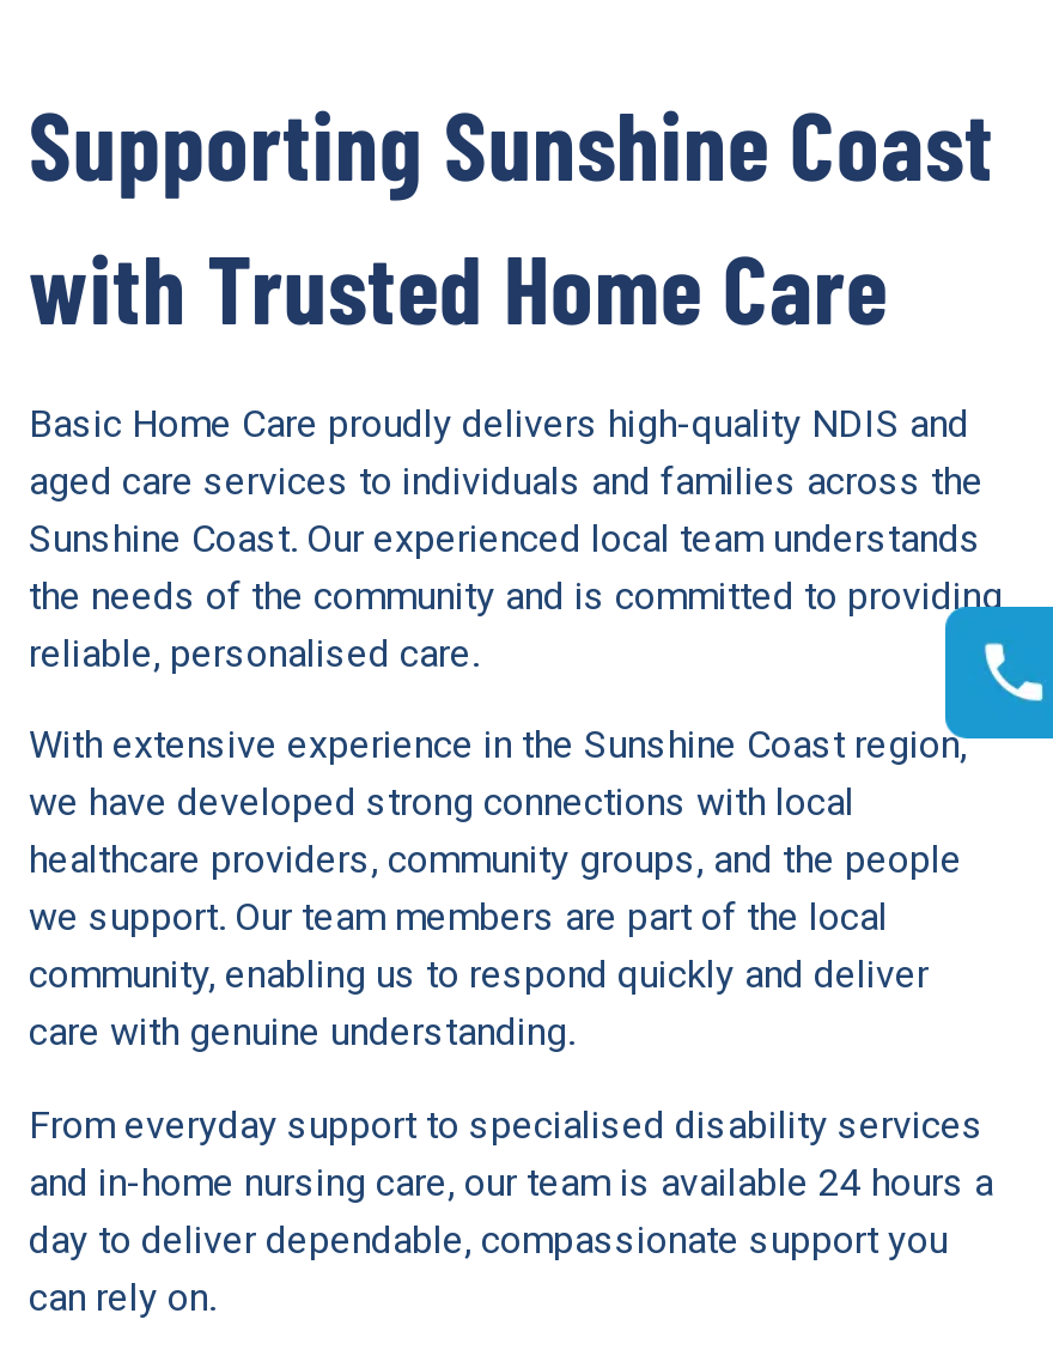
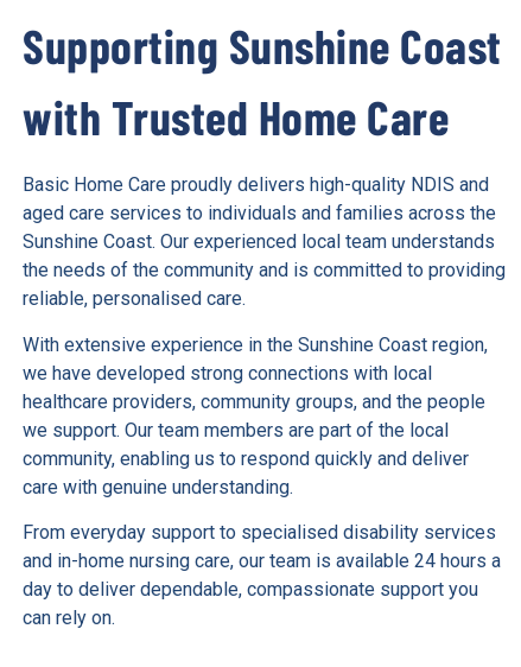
- [image]
